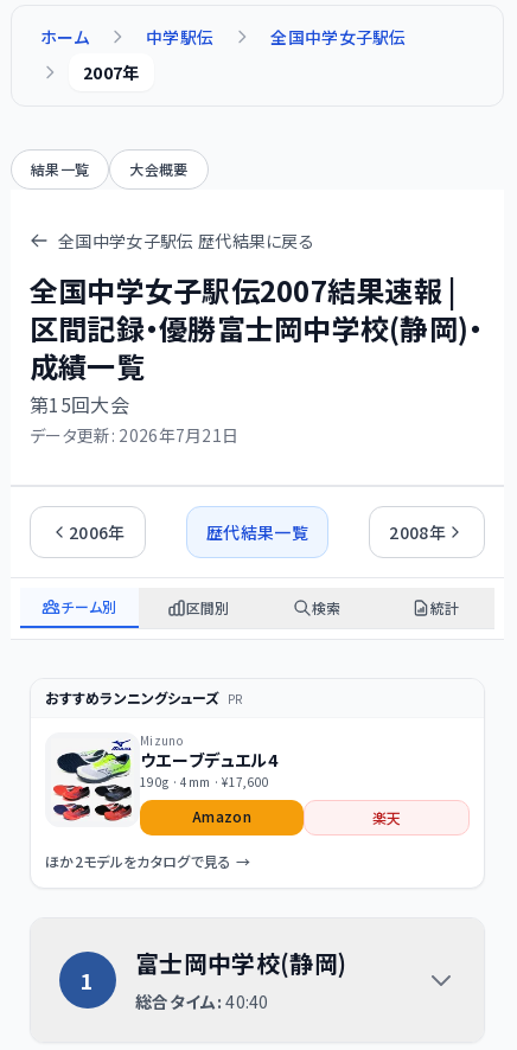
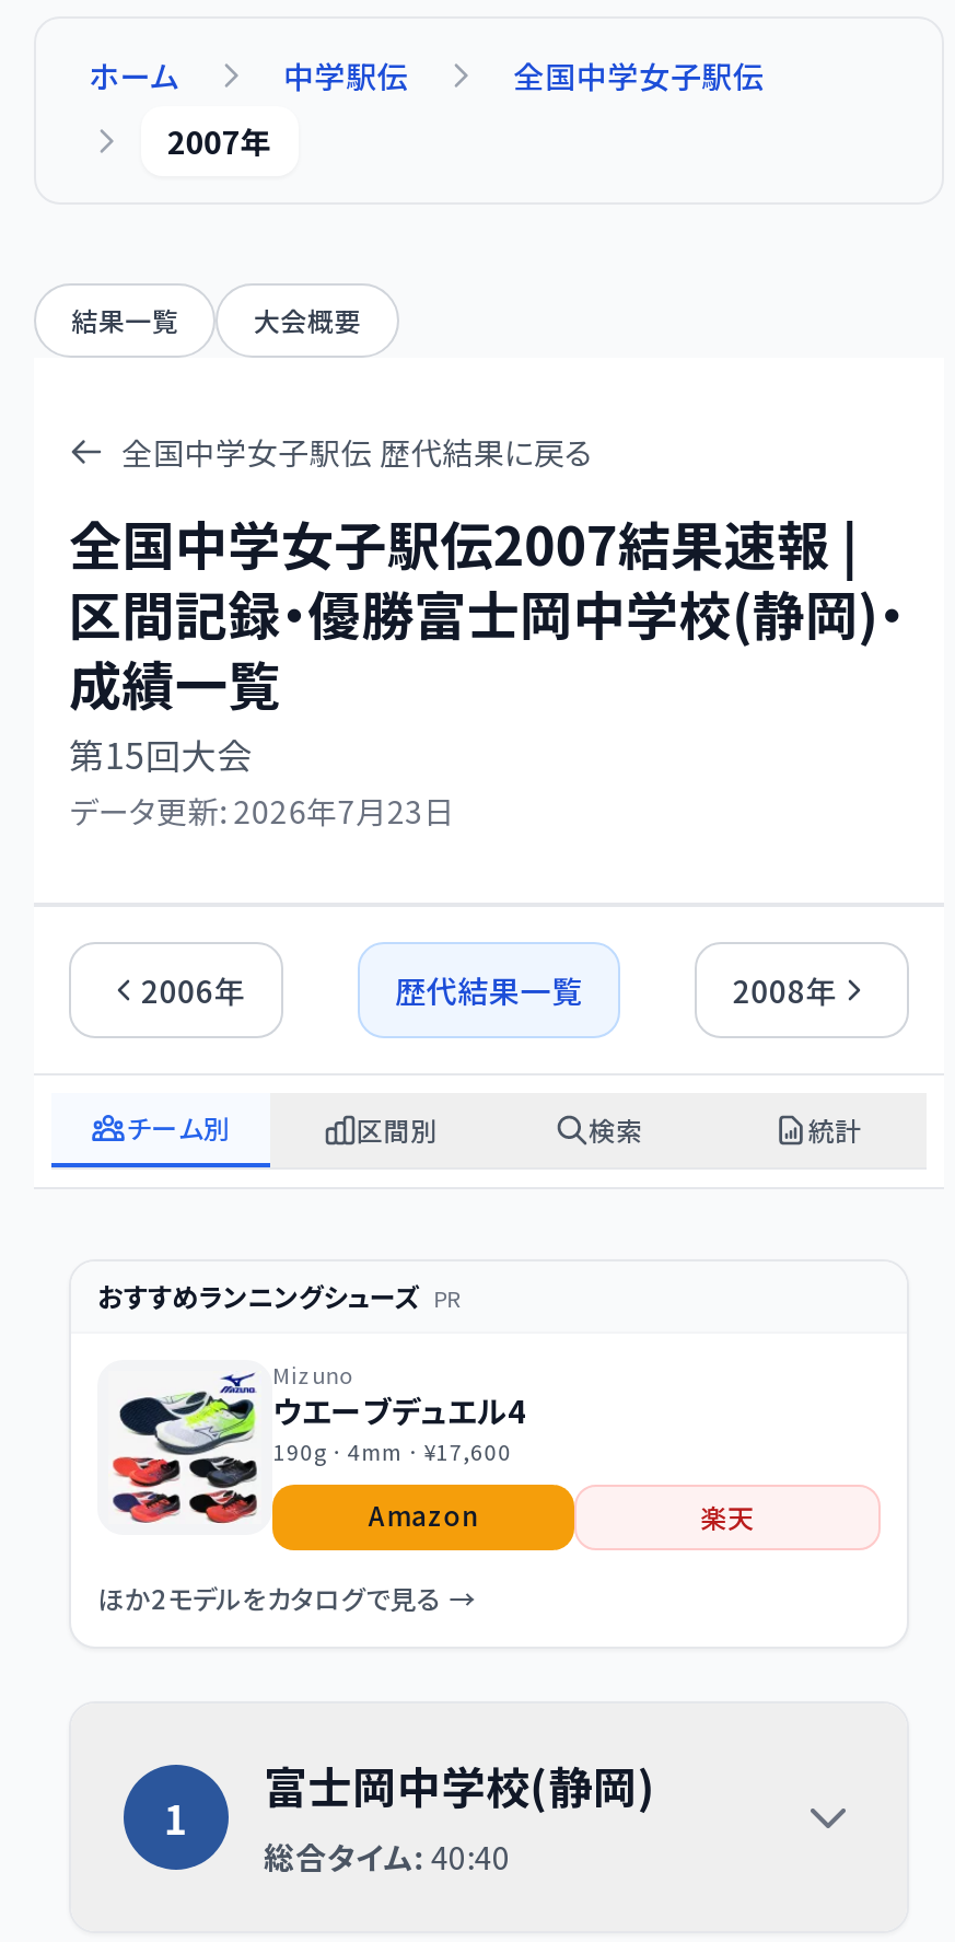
- データ更新: 2026年7月21日
+ データ更新: 2026年7月23日
